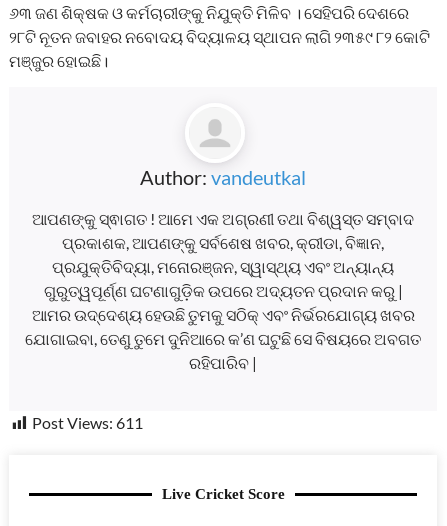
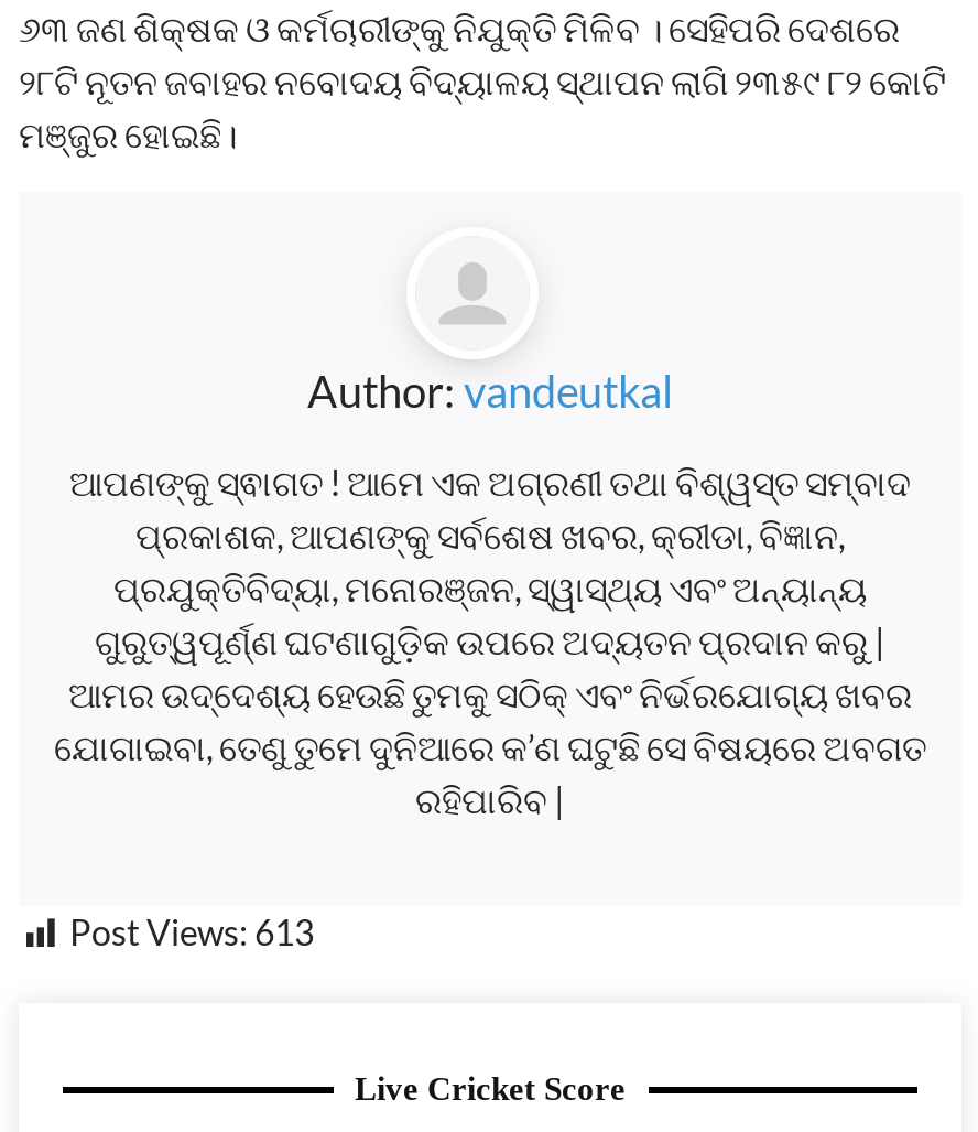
- Post Views: 611
+ Post Views: 613
